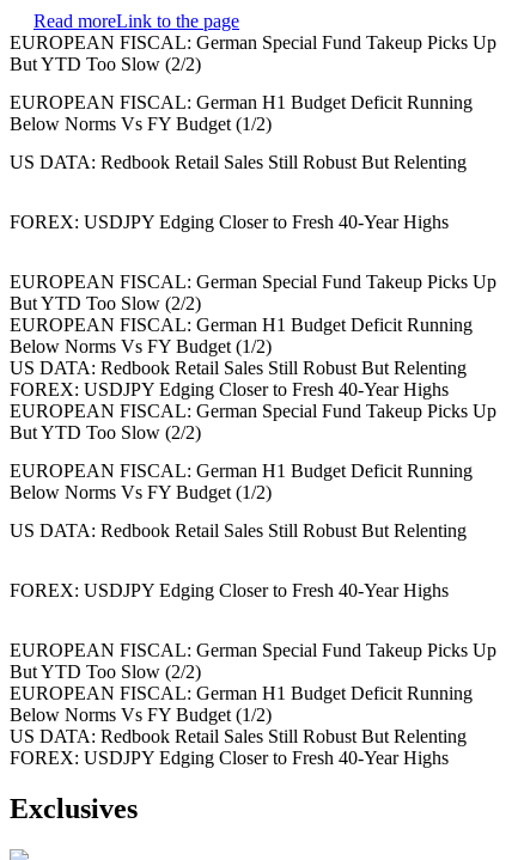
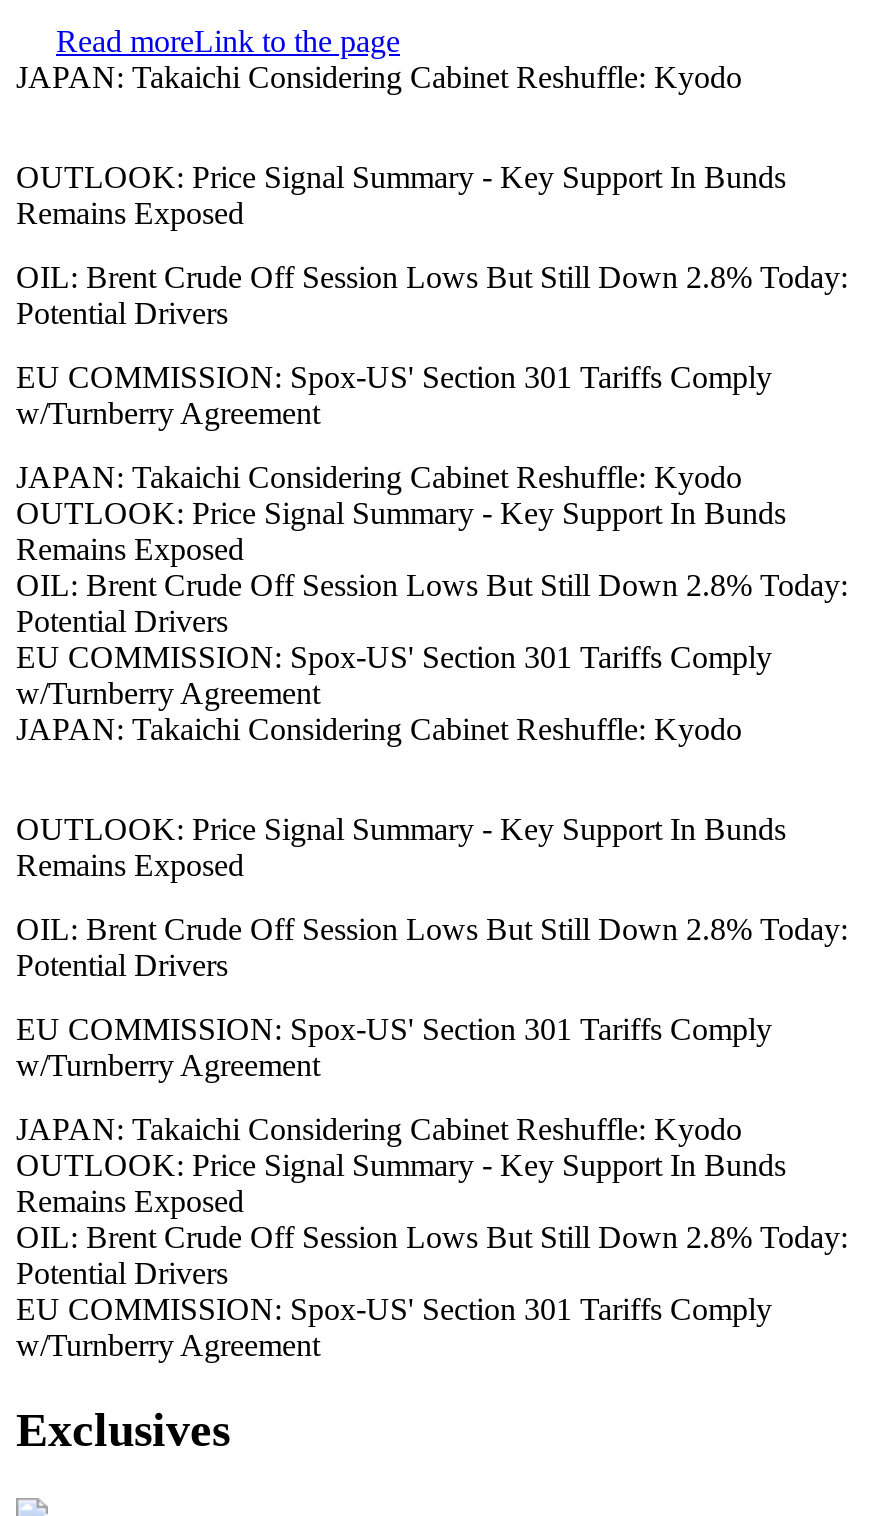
- EUROPEAN FISCAL: German Special Fund Takeup Picks Up
- But YTD Too Slow (2/2)
+ JAPAN: Takaichi Considering Cabinet Reshuffle: Kyodo

- EUROPEAN FISCAL: German H1 Budget Deficit Running
- Below Norms Vs FY Budget (1/2)
+ OUTLOOK: Price Signal Summary - Key Support In Bunds
+ Remains Exposed

- US DATA: Redbook Retail Sales Still Robust But Relenting
+ OIL: Brent Crude Off Session Lows But Still Down 2.8% Today:
+ Potential Drivers

- FOREX: USDJPY Edging Closer to Fresh 40-Year Highs
+ EU COMMISSION: Spox-US' Section 301 Tariffs Comply
+ w/Turnberry Agreement

- EUROPEAN FISCAL: German Special Fund Takeup Picks Up
- But YTD Too Slow (2/2)
- EUROPEAN FISCAL: German H1 Budget Deficit Running
- Below Norms Vs FY Budget (1/2)
- US DATA: Redbook Retail Sales Still Robust But Relenting
- FOREX: USDJPY Edging Closer to Fresh 40-Year Highs
- EUROPEAN FISCAL: German Special Fund Takeup Picks Up
- But YTD Too Slow (2/2)
+ JAPAN: Takaichi Considering Cabinet Reshuffle: Kyodo
+ OUTLOOK: Price Signal Summary - Key Support In Bunds
+ Remains Exposed
+ OIL: Brent Crude Off Session Lows But Still Down 2.8% Today:
+ Potential Drivers
+ EU COMMISSION: Spox-US' Section 301 Tariffs Comply
+ w/Turnberry Agreement
+ JAPAN: Takaichi Considering Cabinet Reshuffle: Kyodo

- EUROPEAN FISCAL: German H1 Budget Deficit Running
- Below Norms Vs FY Budget (1/2)
+ OUTLOOK: Price Signal Summary - Key Support In Bunds
+ Remains Exposed

- US DATA: Redbook Retail Sales Still Robust But Relenting
+ OIL: Brent Crude Off Session Lows But Still Down 2.8% Today:
+ Potential Drivers

- FOREX: USDJPY Edging Closer to Fresh 40-Year Highs
+ EU COMMISSION: Spox-US' Section 301 Tariffs Comply
+ w/Turnberry Agreement

- EUROPEAN FISCAL: German Special Fund Takeup Picks Up
- But YTD Too Slow (2/2)
- EUROPEAN FISCAL: German H1 Budget Deficit Running
- Below Norms Vs FY Budget (1/2)
- US DATA: Redbook Retail Sales Still Robust But Relenting
- FOREX: USDJPY Edging Closer to Fresh 40-Year Highs
+ JAPAN: Takaichi Considering Cabinet Reshuffle: Kyodo
+ OUTLOOK: Price Signal Summary - Key Support In Bunds
+ Remains Exposed
+ OIL: Brent Crude Off Session Lows But Still Down 2.8% Today:
+ Potential Drivers
+ EU COMMISSION: Spox-US' Section 301 Tariffs Comply
+ w/Turnberry Agreement
